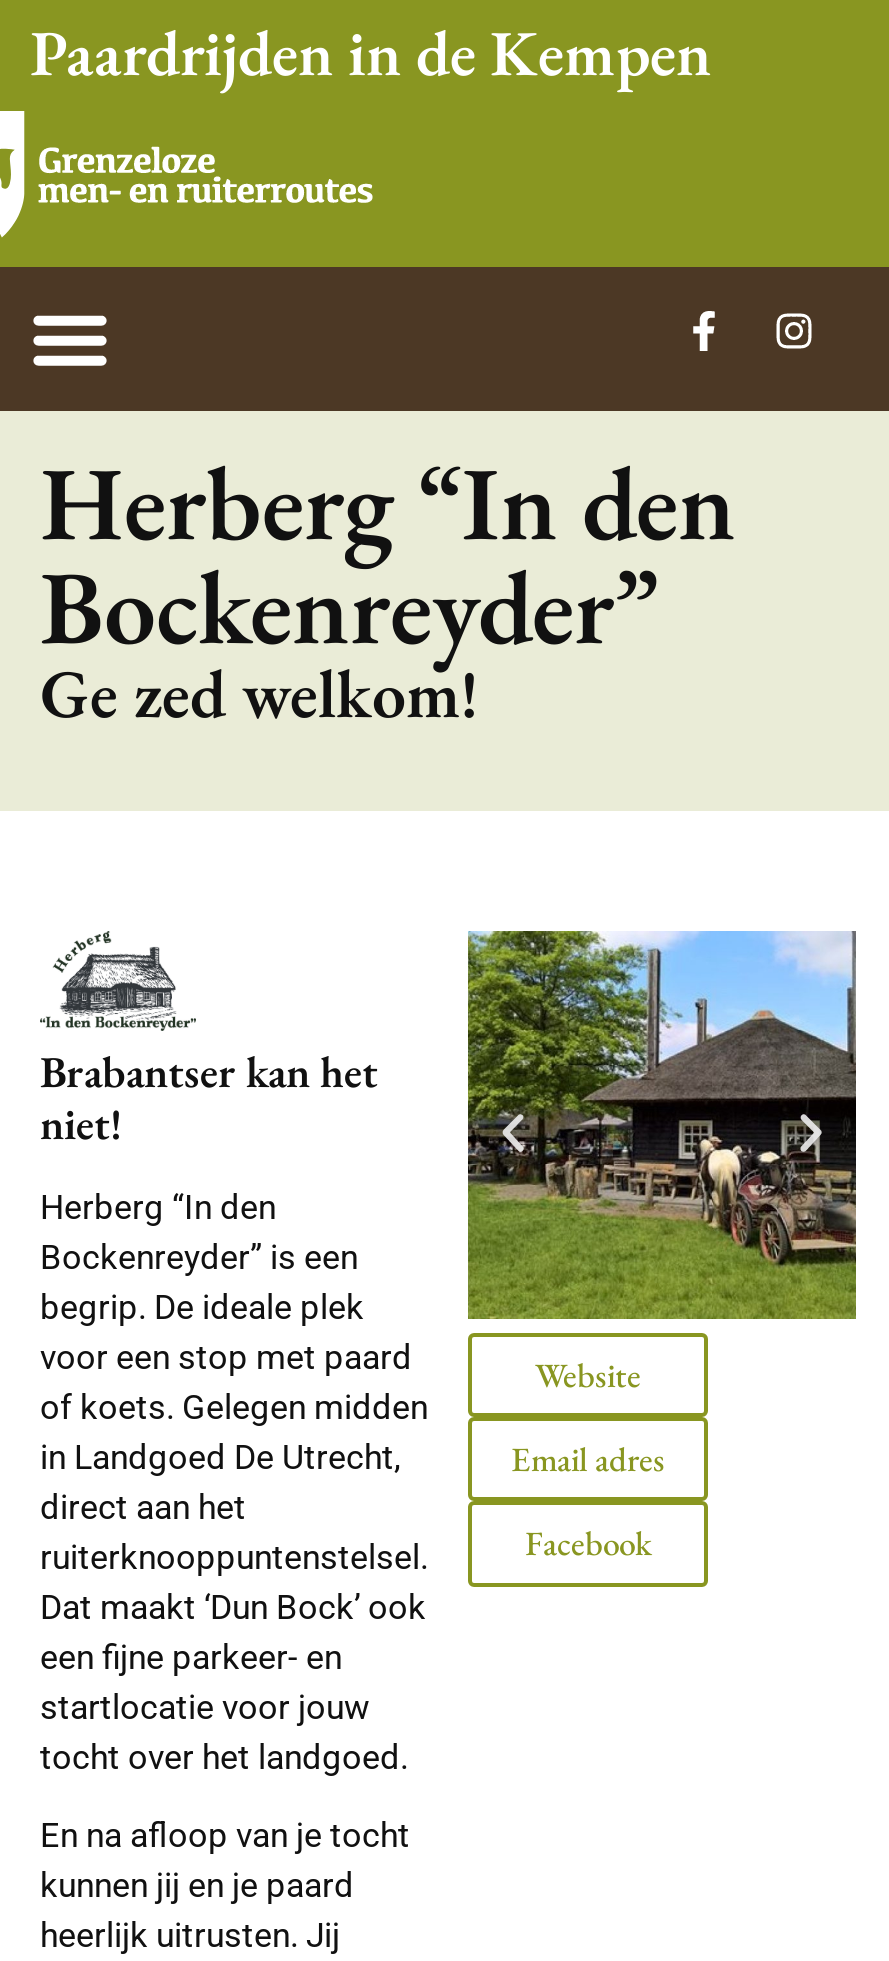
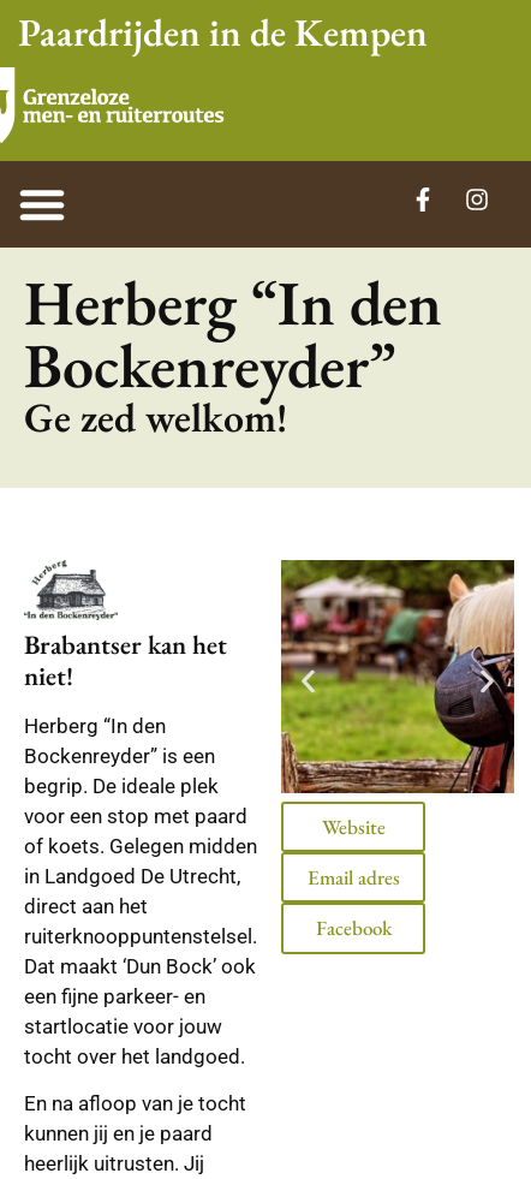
- [image]
+ [image]
